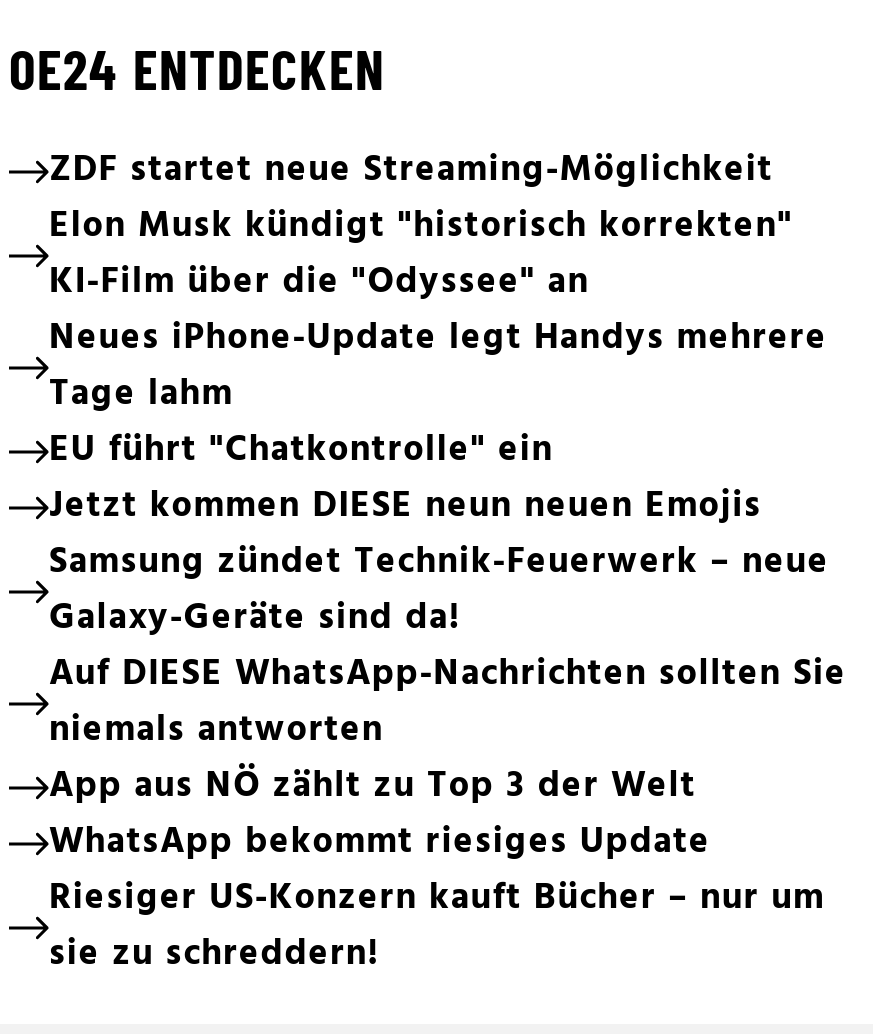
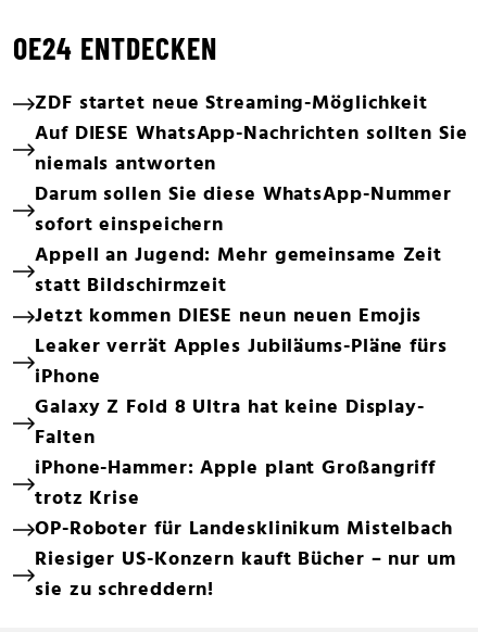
- Elon Musk kündigt "historisch korrekten"
- KI-Film über die "Odyssee" an
- Neues iPhone-Update legt Handys mehrere
- Tage lahm
- EU führt "Chatkontrolle" ein
- Samsung zündet Technik-Feuerwerk – neue
- Galaxy-Geräte sind da!

moved down: Jetzt kommen DIESE neun neuen Emojis

moved up: Auf DIESE WhatsApp-Nachrichten sollten Sie | niemals antworten

- App aus NÖ zählt zu Top 3 der Welt
- WhatsApp bekommt riesiges Update
+ Darum sollen Sie diese WhatsApp-Nummer
+ sofort einspeichern
+ Appell an Jugend: Mehr gemeinsame Zeit
+ statt Bildschirmzeit
+ Leaker verrät Apples Jubiläums-Pläne fürs
+ iPhone
+ Galaxy Z Fold 8 Ultra hat keine Display-
+ Falten
+ iPhone-Hammer: Apple plant Großangriff
+ trotz Krise
+ OP-Roboter für Landesklinikum Mistelbach
